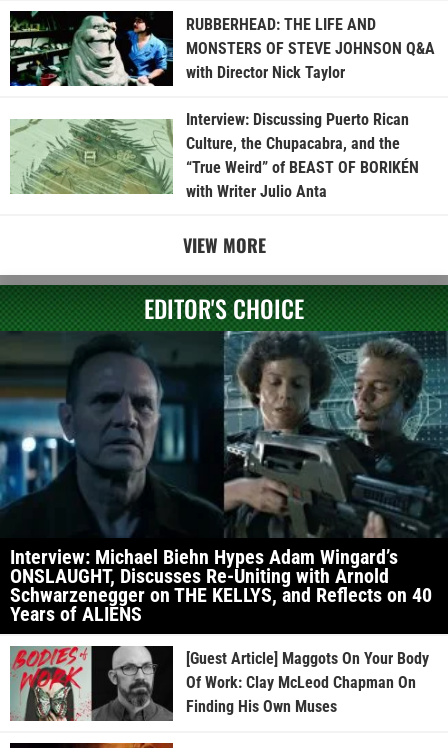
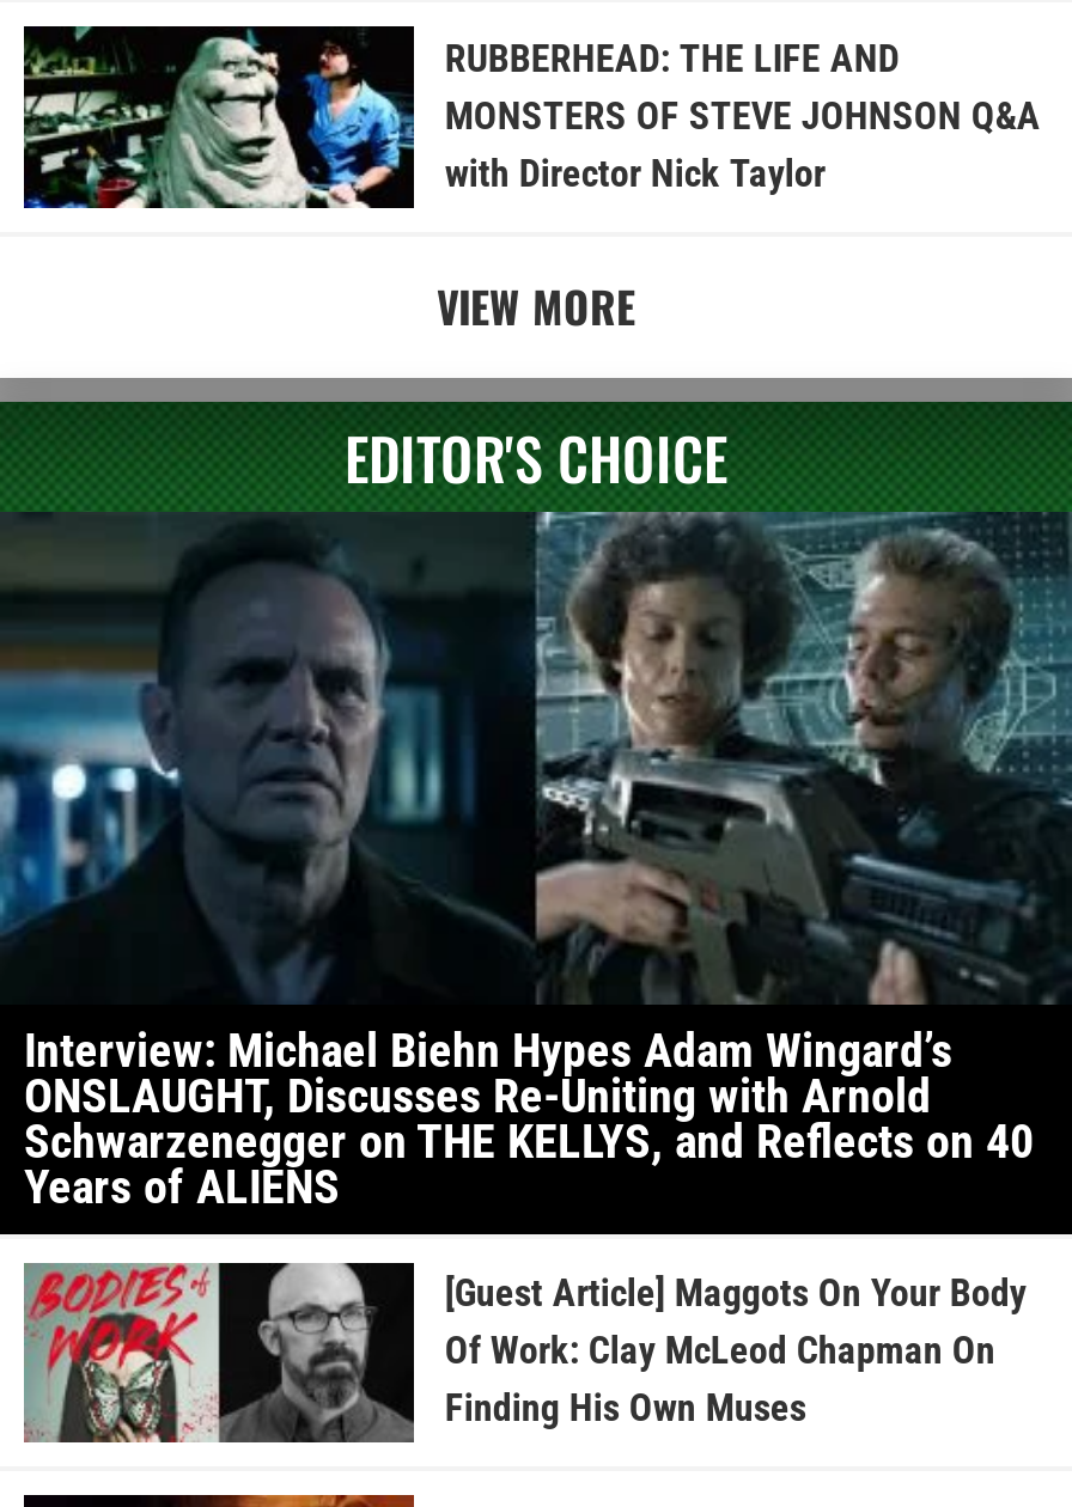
- [image]
- Interview: Discussing Puerto Rican
- Culture, the Chupacabra, and the
- “True Weird” of BEAST OF BORIKÉN
- with Writer Julio Anta
